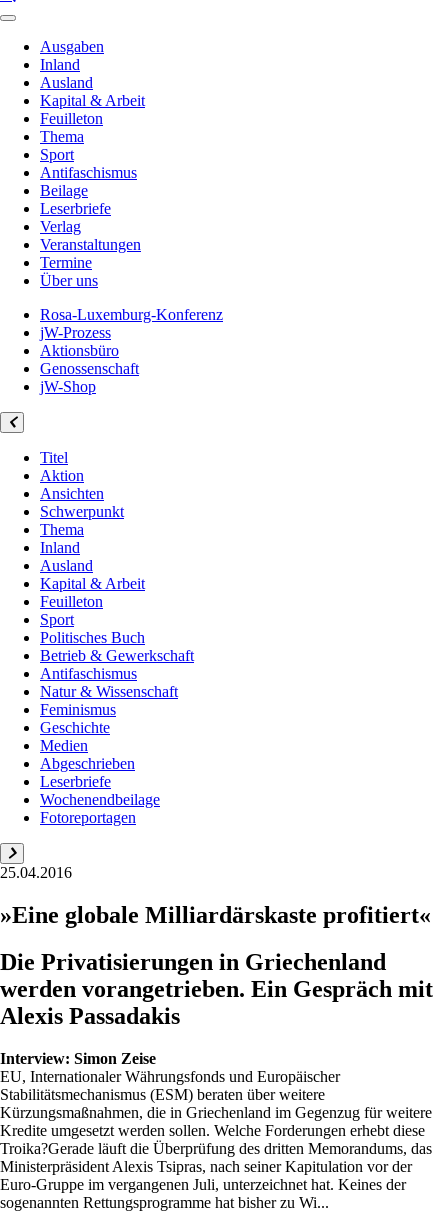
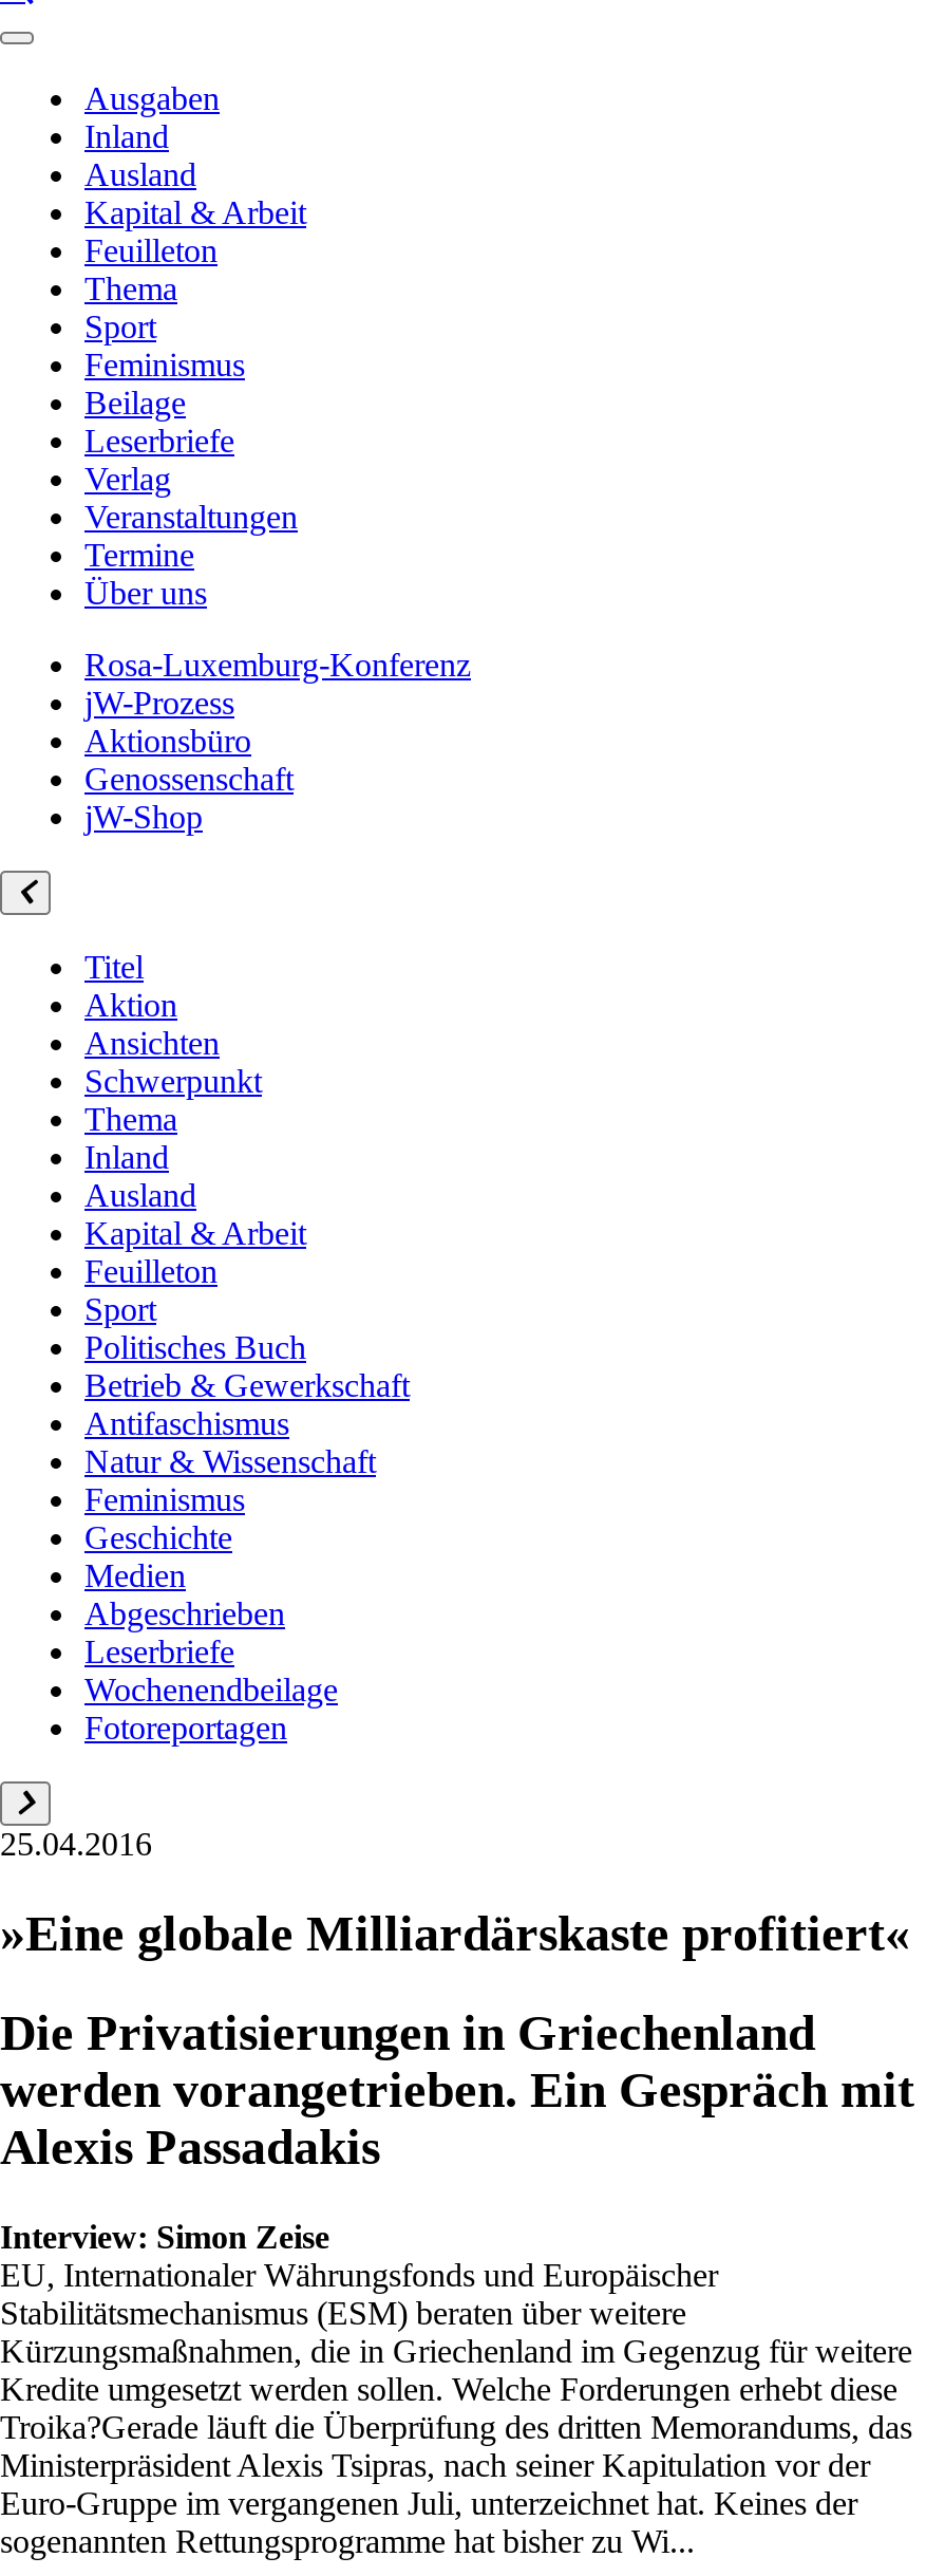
- Antifaschismus
+ Feminismus
